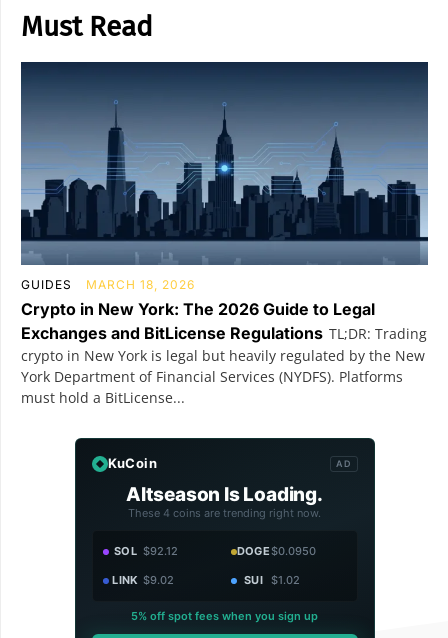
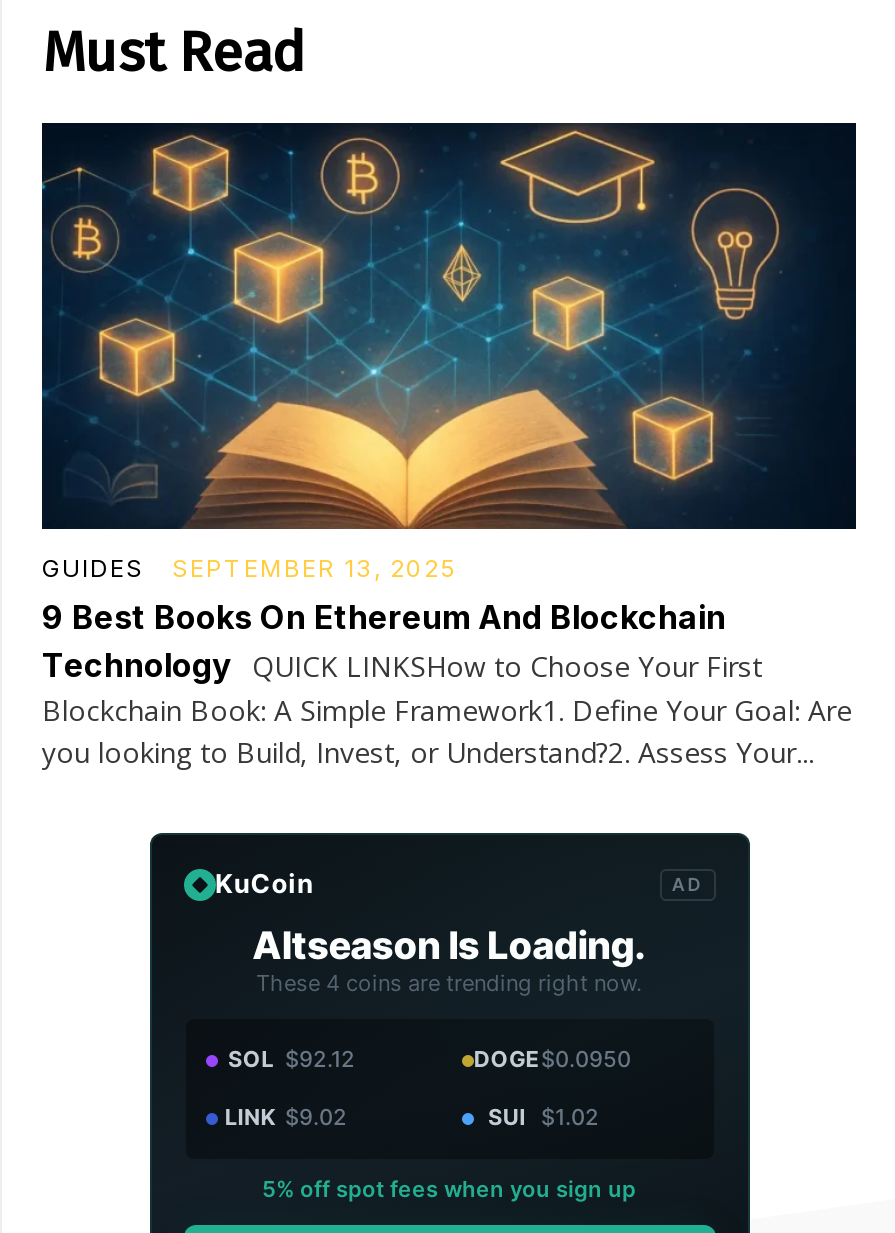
- [image]
- MARCH 18, 2026
- Crypto in New York: The 2026 Guide to Legal
- Exchanges and BitLicense Regulations TL;DR: Trading
- crypto in New York is legal but heavily regulated by the New
- York Department of Financial Services (NYDFS). Platforms
- must hold a BitLicense...
+ [image]
+ SEPTEMBER 13, 2025
+ 9 Best Books On Ethereum And Blockchain
+ Technology QUICK LINKSHow to Choose Your First
+ Blockchain Book: A Simple Framework1. Define Your Goal: Are
+ you looking to Build, Invest, or Understand?2. Assess Your...
